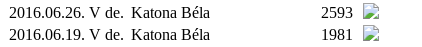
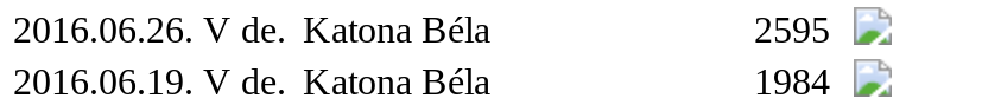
- 2593
+ 2595

- 1981
+ 1984
